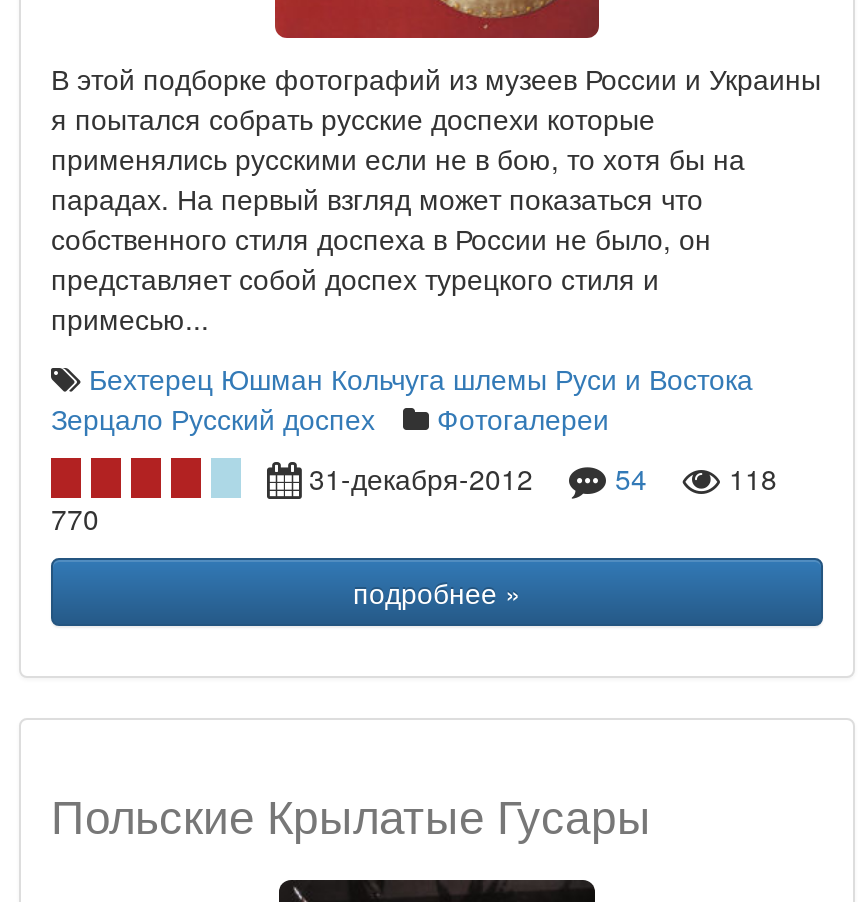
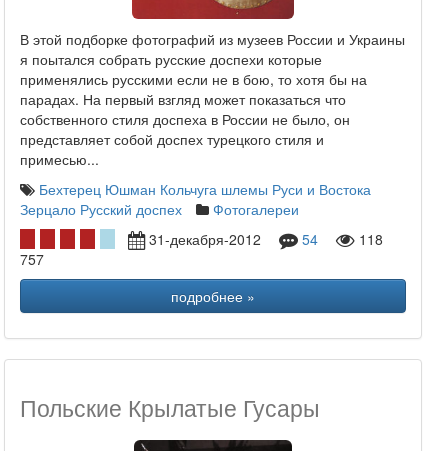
- 770
+ 757
